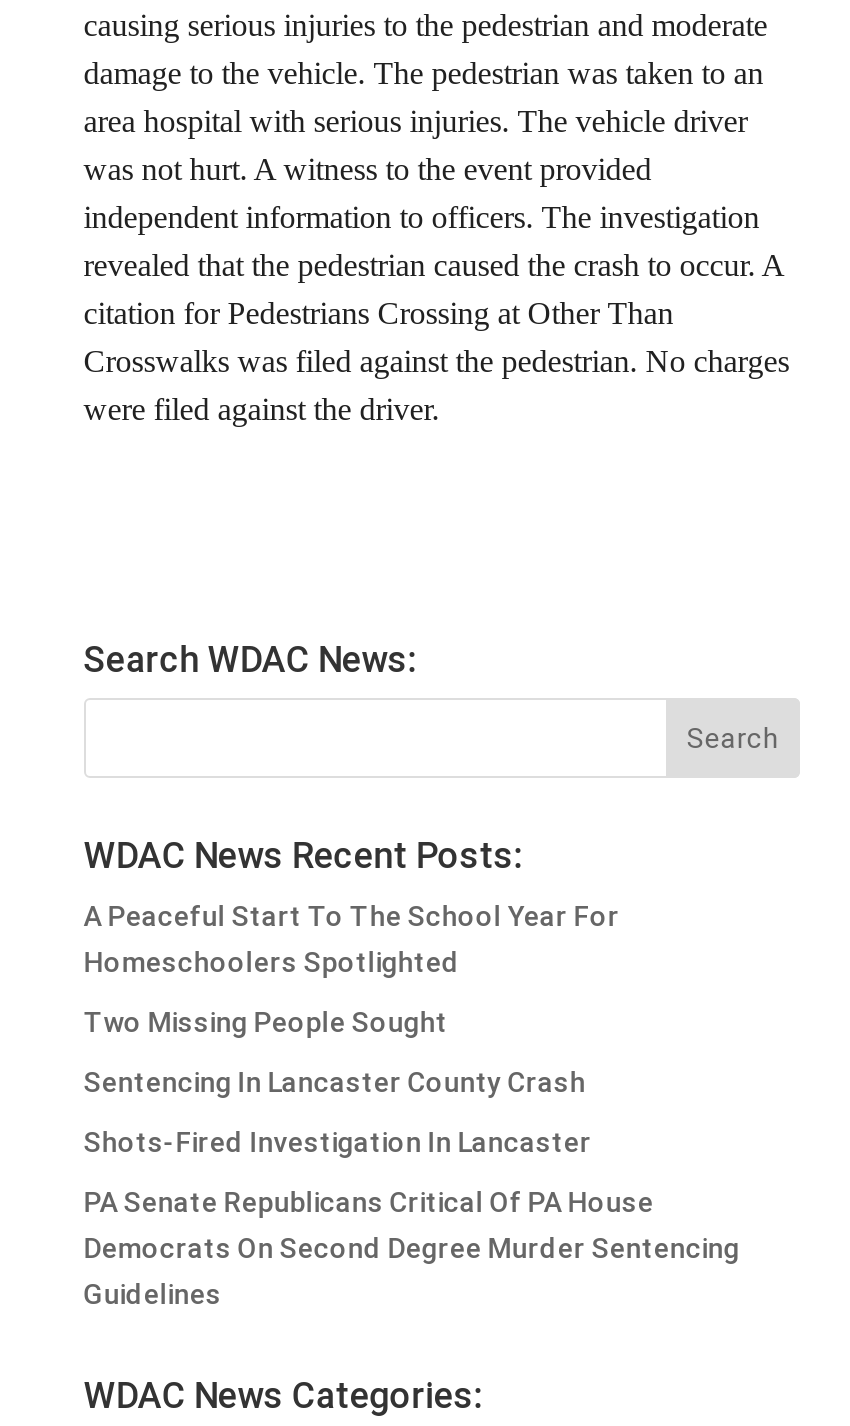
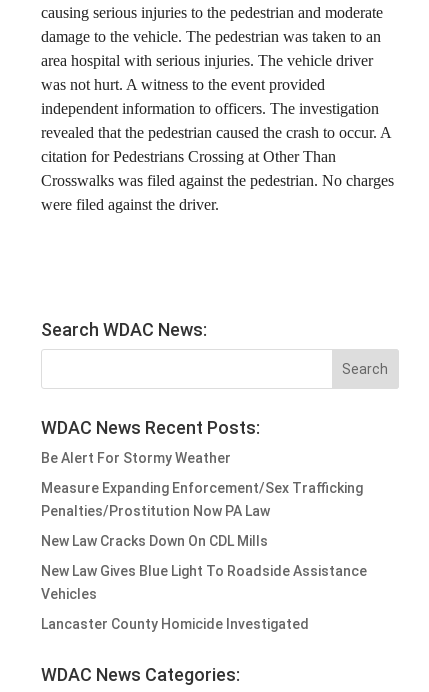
- A Peaceful Start To The School Year For
- Homeschoolers Spotlighted
+ Be Alert For Stormy Weather

- Two Missing People Sought
+ Measure Expanding Enforcement/Sex Trafficking
+ Penalties/Prostitution Now PA Law

- Sentencing In Lancaster County Crash
+ New Law Cracks Down On CDL Mills

- Shots-Fired Investigation In Lancaster
+ New Law Gives Blue Light To Roadside Assistance
+ Vehicles

- PA Senate Republicans Critical Of PA House
- Democrats On Second Degree Murder Sentencing
- Guidelines
+ Lancaster County Homicide Investigated
